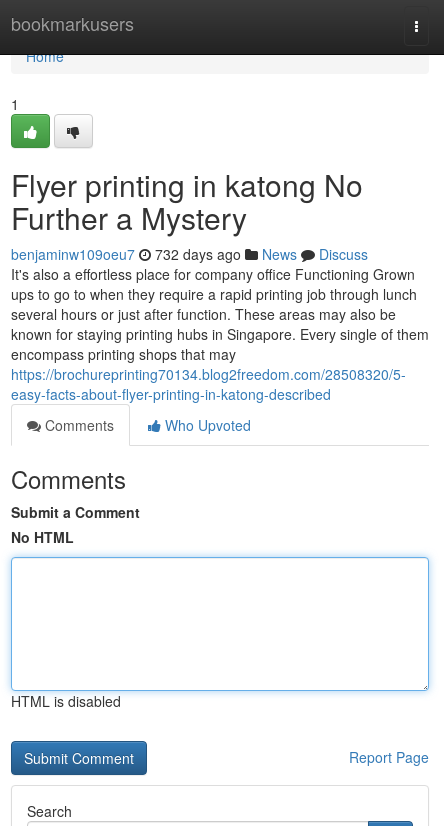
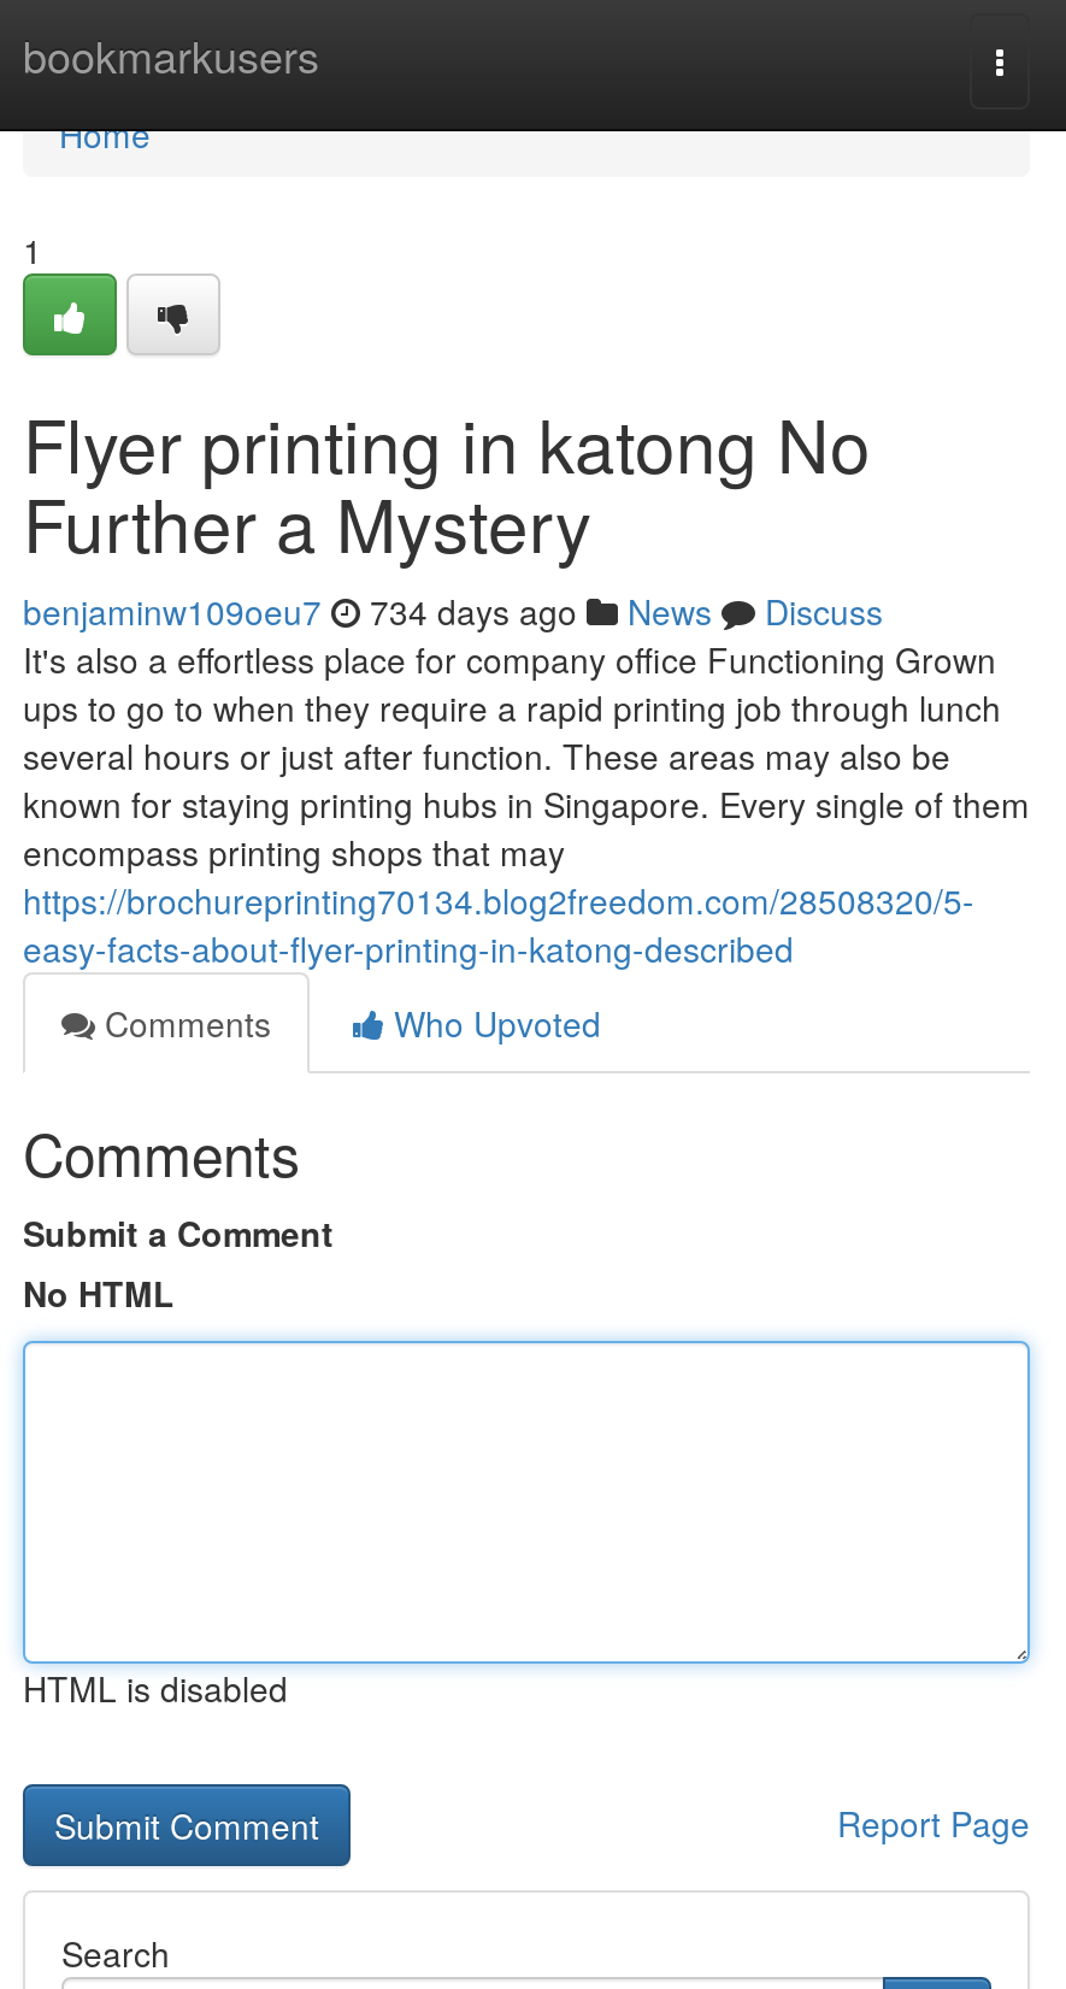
- benjaminw109oeu7 732 days ago News Discuss
+ benjaminw109oeu7 734 days ago News Discuss
